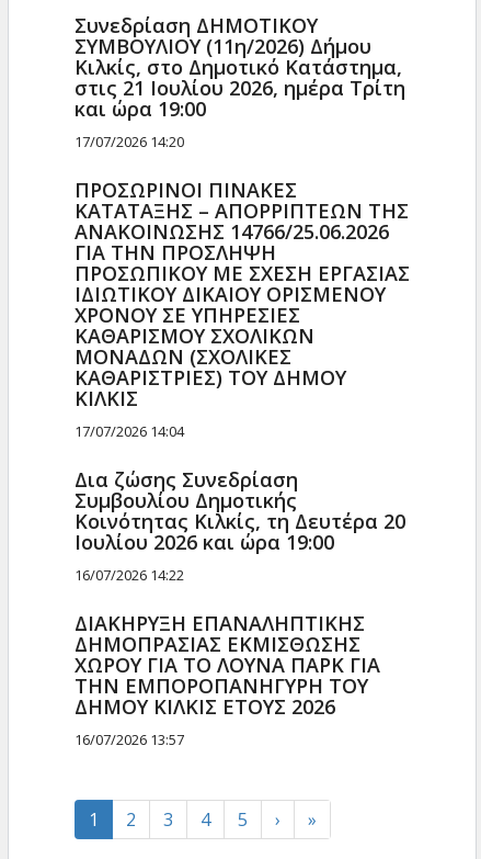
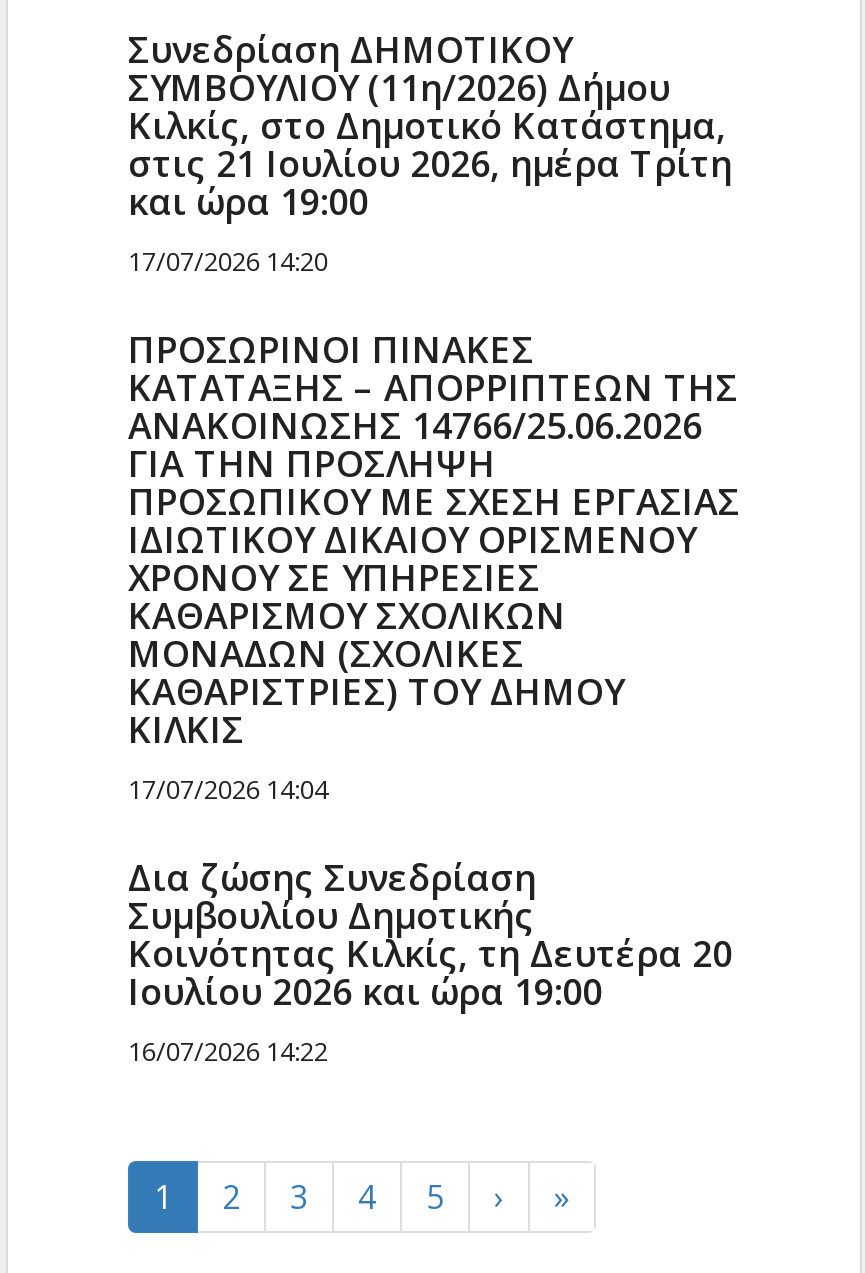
- ΔΙΑΚΗΡΥΞΗ ΕΠΑΝΑΛΗΠΤΙΚΗΣ
- ΔΗΜΟΠΡΑΣΙΑΣ ΕΚΜΙΣΘΩΣΗΣ
- ΧΩΡΟΥ ΓΙΑ ΤΟ ΛΟΥΝΑ ΠΑΡΚ ΓΙΑ
- ΤΗΝ ΕΜΠΟΡΟΠΑΝΗΓΥΡΗ ΤΟΥ
- ΔΗΜΟΥ ΚΙΛΚΙΣ ΕΤΟΥΣ 2026
- 16/07/2026 13:57
